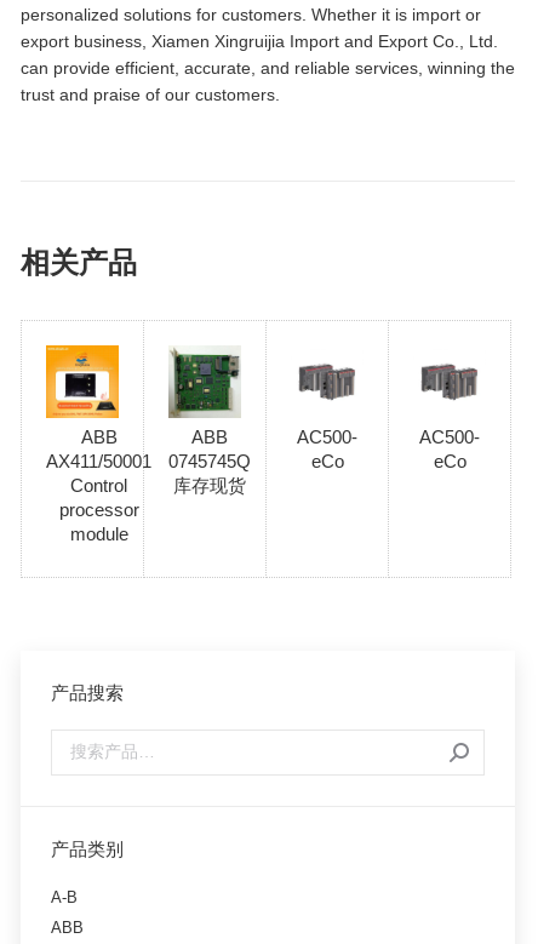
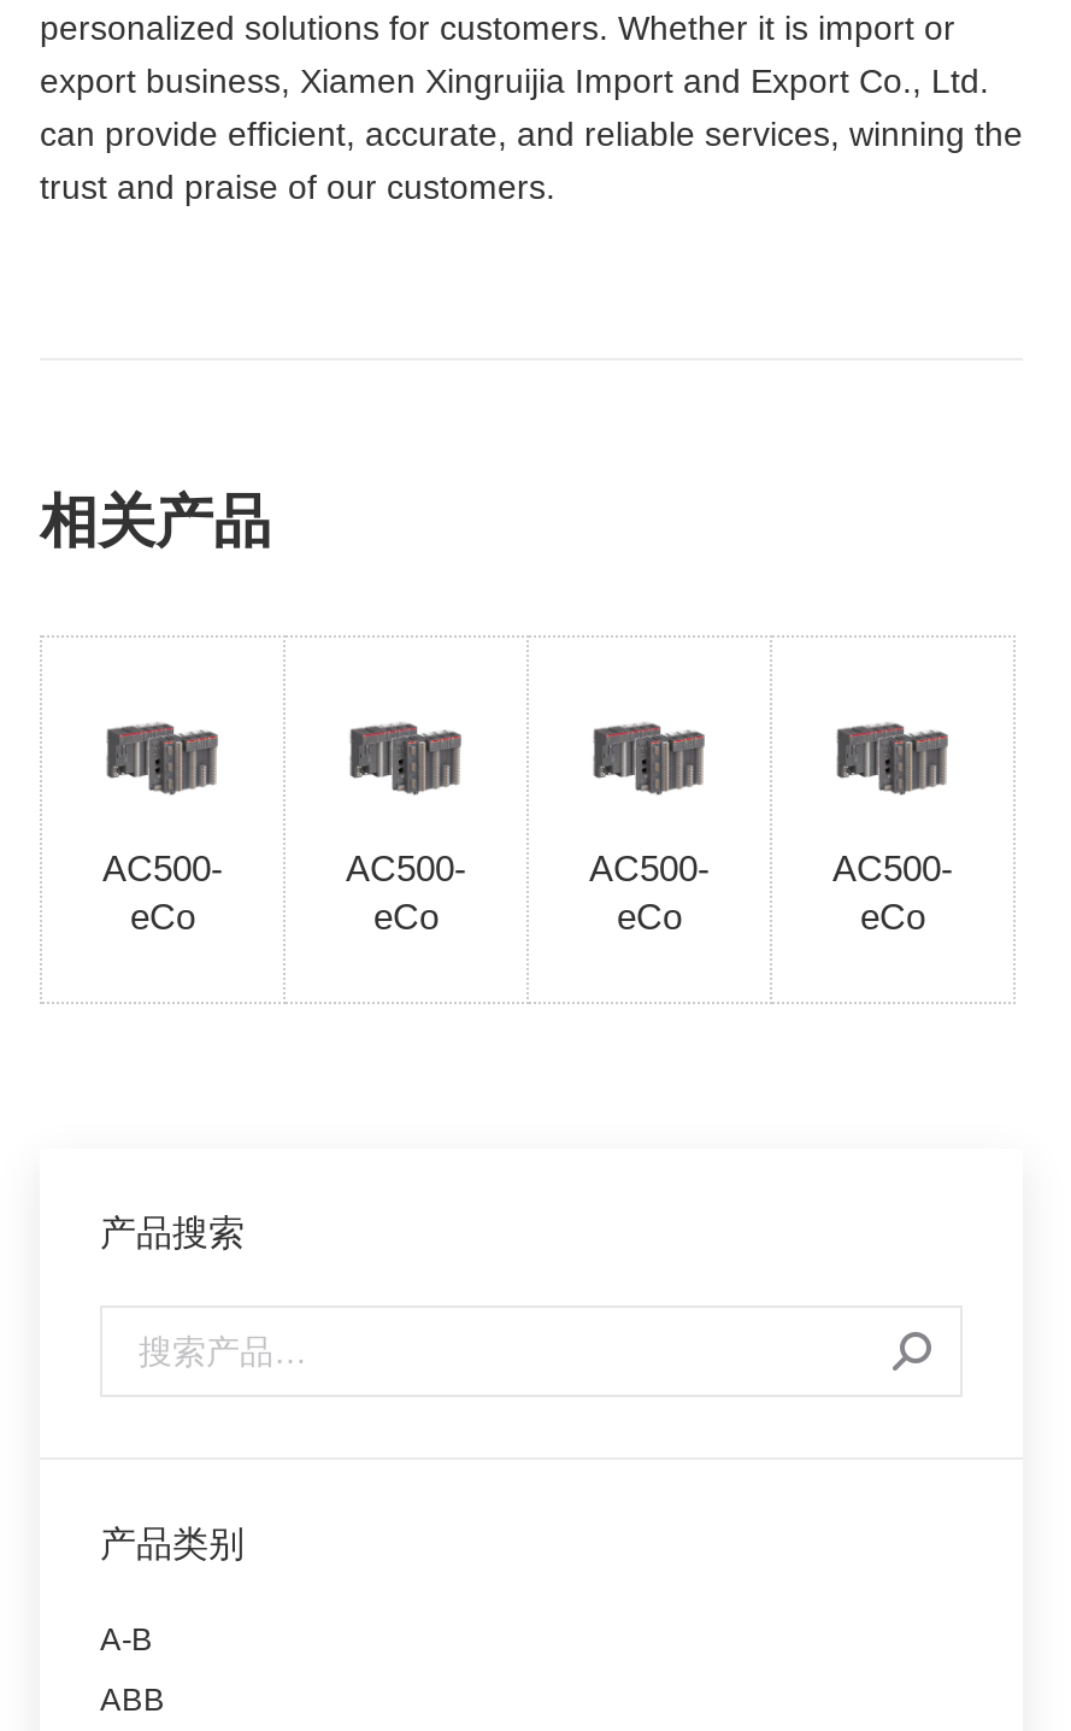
- [image]
- ABB
- AX411/50001
- Control
- processor
- module
+ [image]
+ AC500-
+ eCo

- [image]
- ABB
- 0745745Q
- 库存现货
+ [image]
+ AC500-
+ eCo
